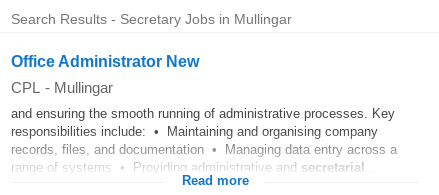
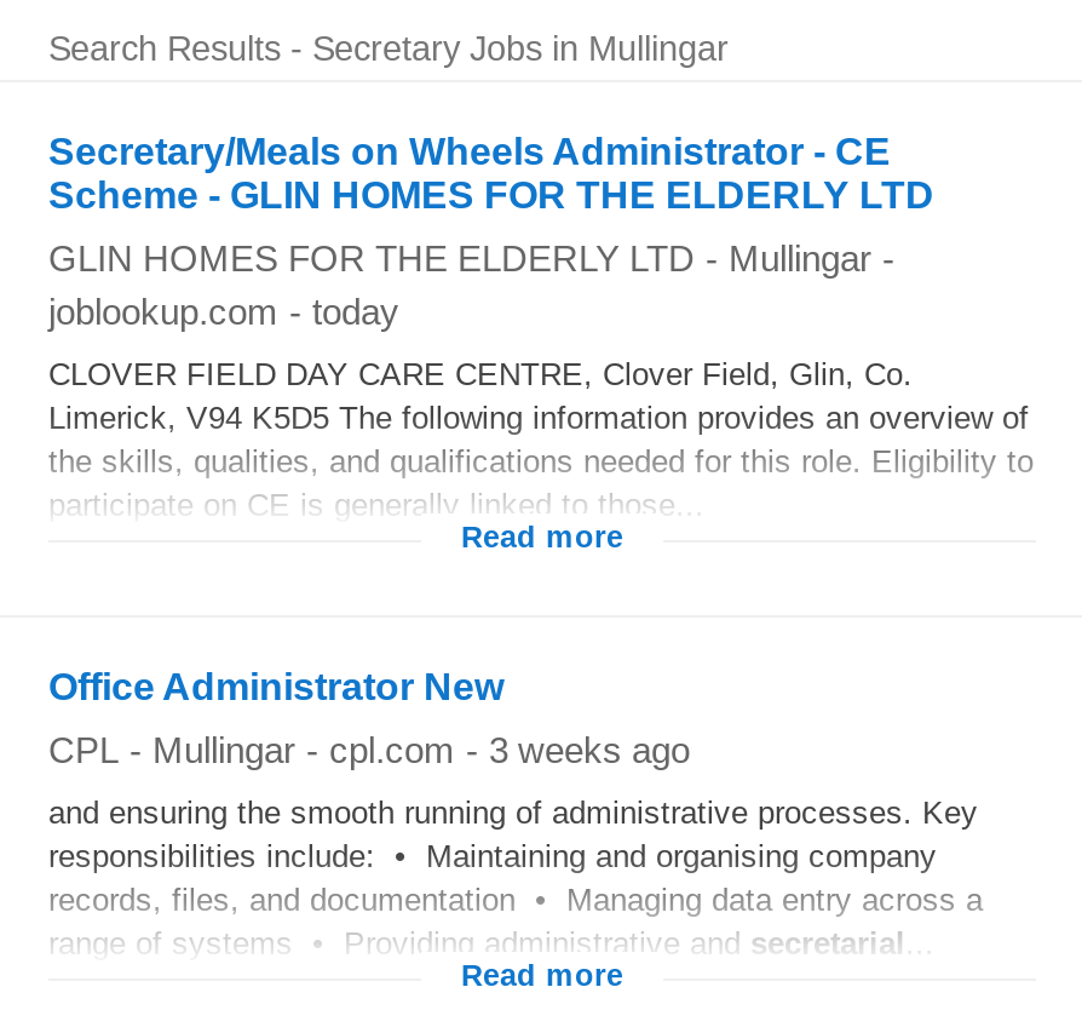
+ Secretary/Meals on Wheels Administrator - CE
+ Scheme - GLIN HOMES FOR THE ELDERLY LTD
+ GLIN HOMES FOR THE ELDERLY LTD - Mullingar -
+ joblookup.com - today
+ CLOVER FIELD DAY CARE CENTRE, Clover Field, Glin, Co.
+ Limerick, V94 K5D5 The following information provides an overview of
+ the skills, qualities, and qualifications needed for this role. Eligibility to
+ participate on CE is generally linked to those...
+ Read more

- CPL - Mullingar
+ CPL - Mullingar - cpl.com - 3 weeks ago
